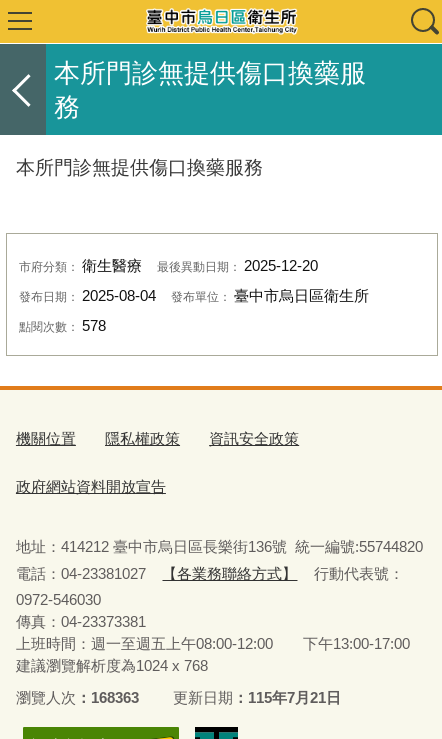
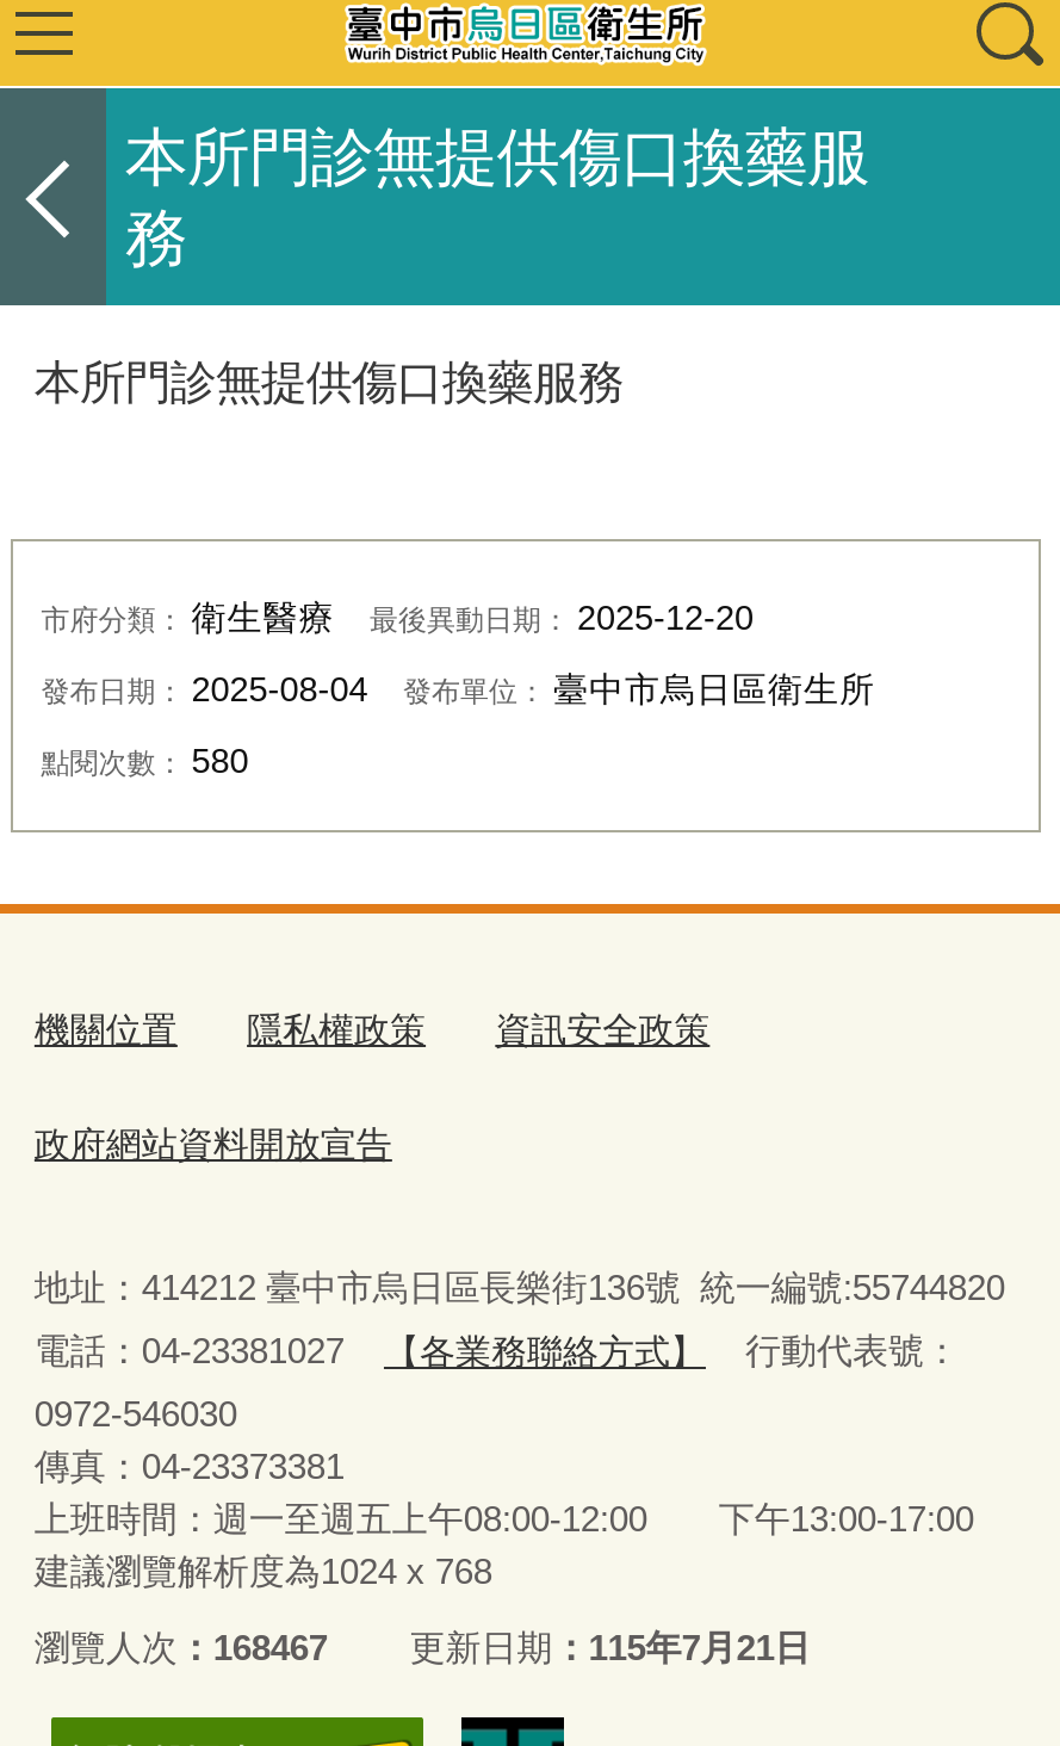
- 點閱次數：578
+ 點閱次數：580

- 瀏覽人次 168363
+ 瀏覽人次 168467
